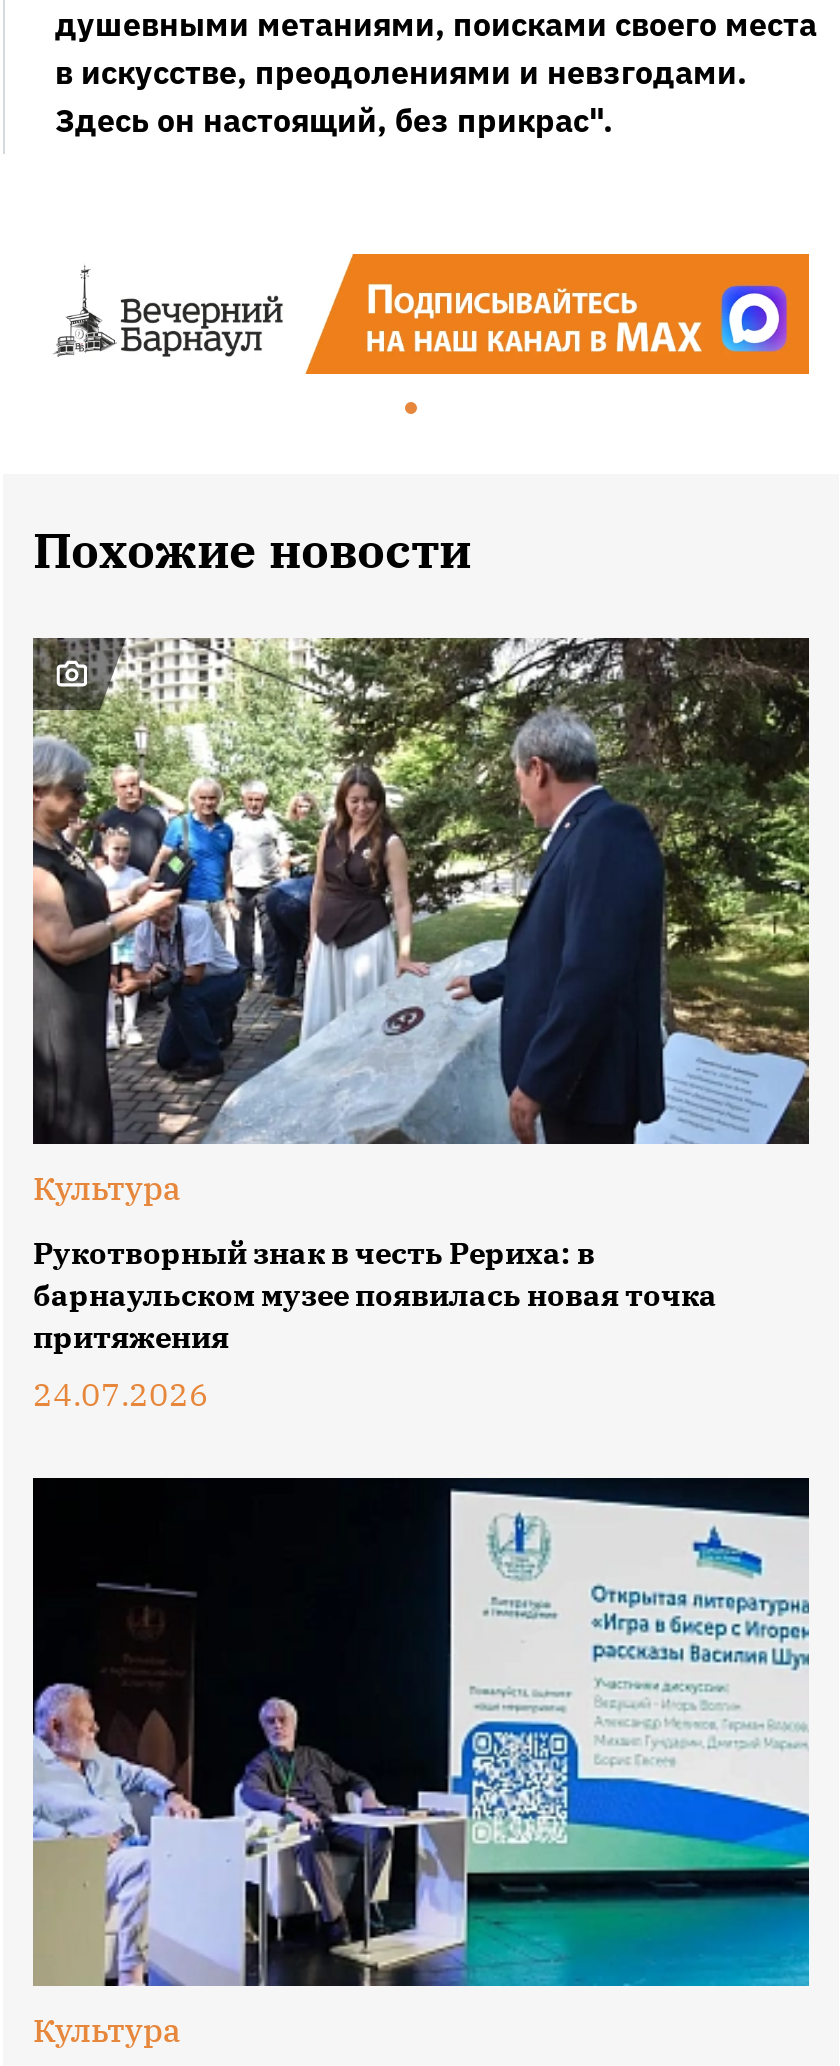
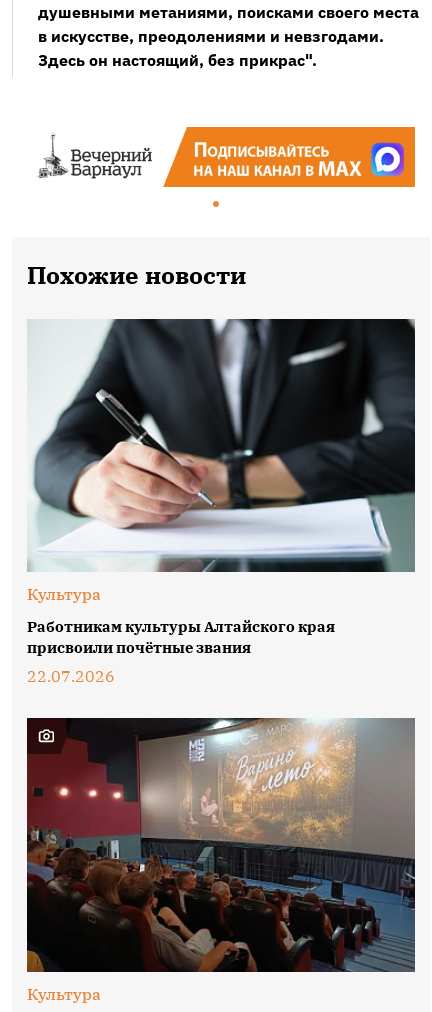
- [image]
+ [image]

- Рукотворный знак в честь Рериха: в
- барнаульском музее появилась новая точка
- притяжения
- 24.07.2026
+ Работникам культуры Алтайского края
+ присвоили почётные звания
+ 22.07.2026

- [image]
+ [image]
